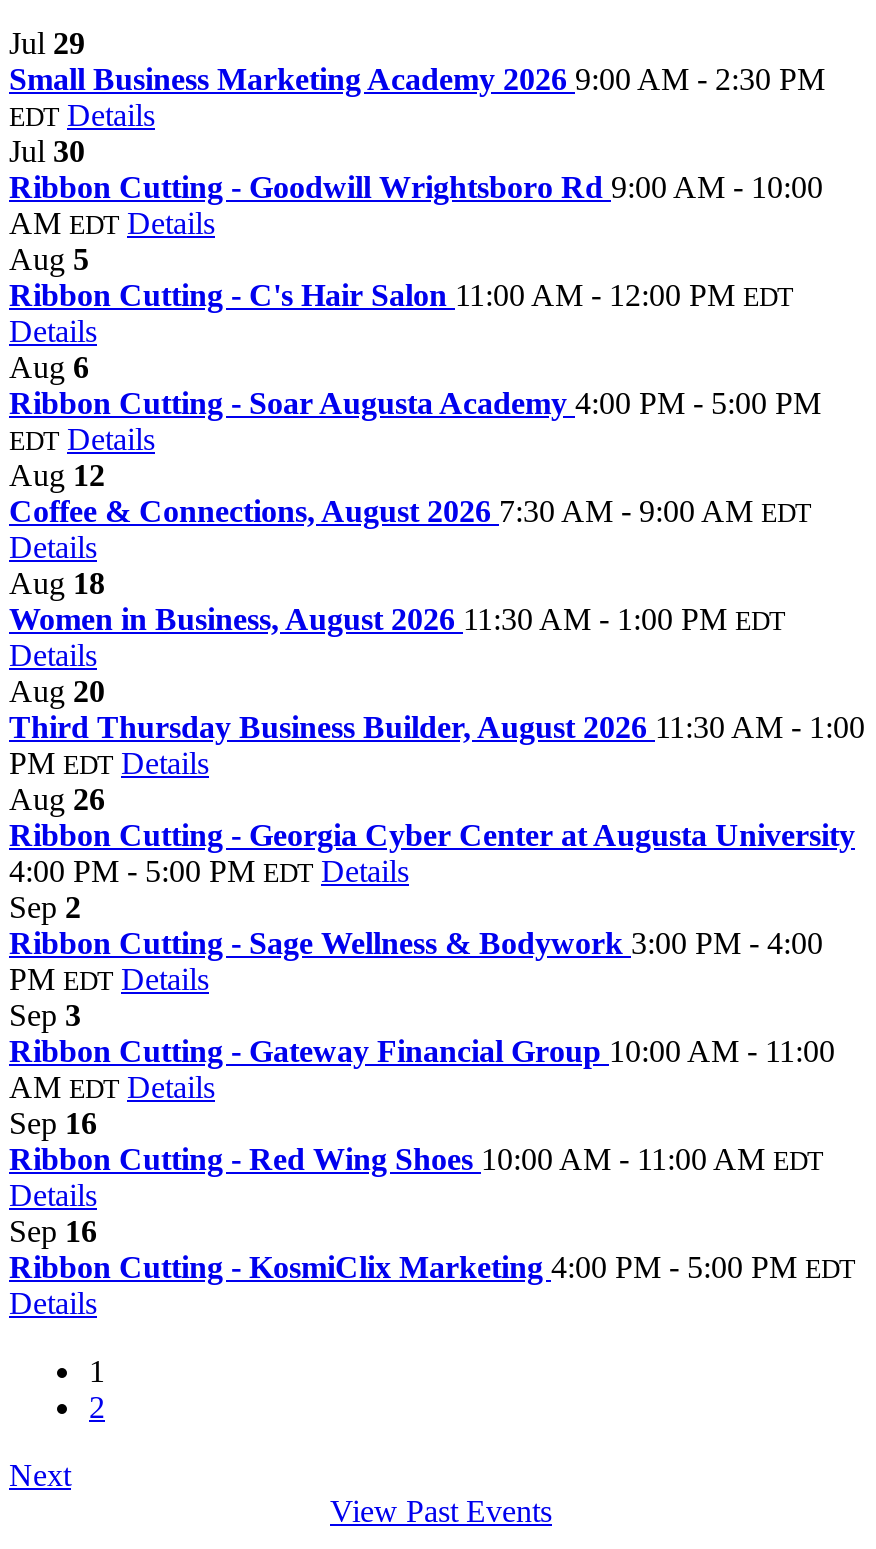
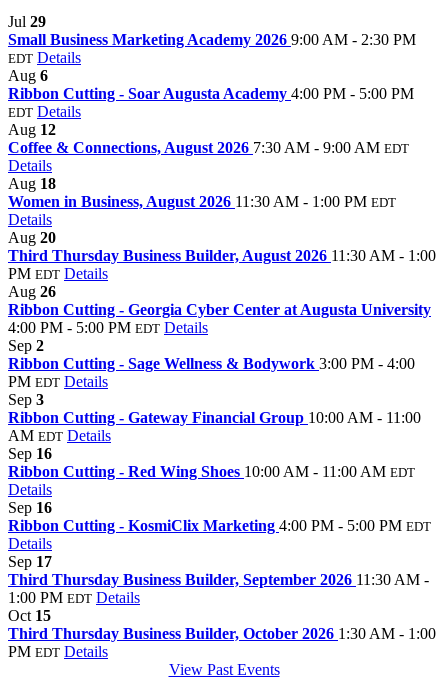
- Jul 30
- Ribbon Cutting - Goodwill Wrightsboro Rd 9:00 AM - 10:00
- AM EDT Details
- Aug 5
- Ribbon Cutting - C's Hair Salon 11:00 AM - 12:00 PM EDT
- Details

moved up: Aug 6 | Ribbon Cutting - Soar Augusta Academy 4:00 PM - 5:00 PM | EDT Details | ... | Ribbon Cutting - KosmiClix Marketing 4:00 PM - 5:00 PM EDT | Details

- 1
- 2
- Next
+ Sep 17
+ Third Thursday Business Builder, September 2026 11:30 AM -
+ 1:00 PM EDT Details
+ Oct 15
+ Third Thursday Business Builder, October 2026 1:30 AM - 1:00
+ PM EDT Details
